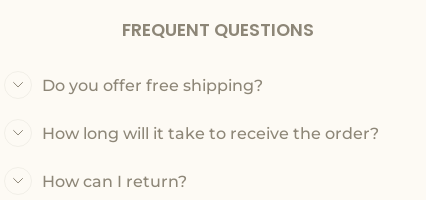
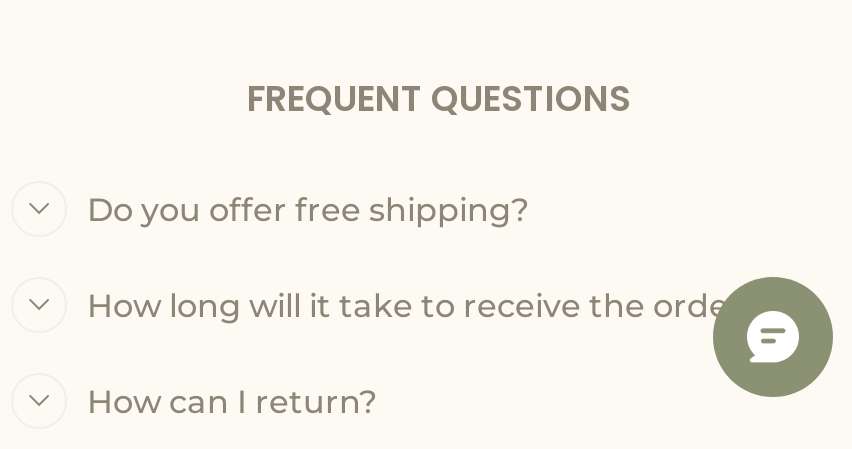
+ [image]
